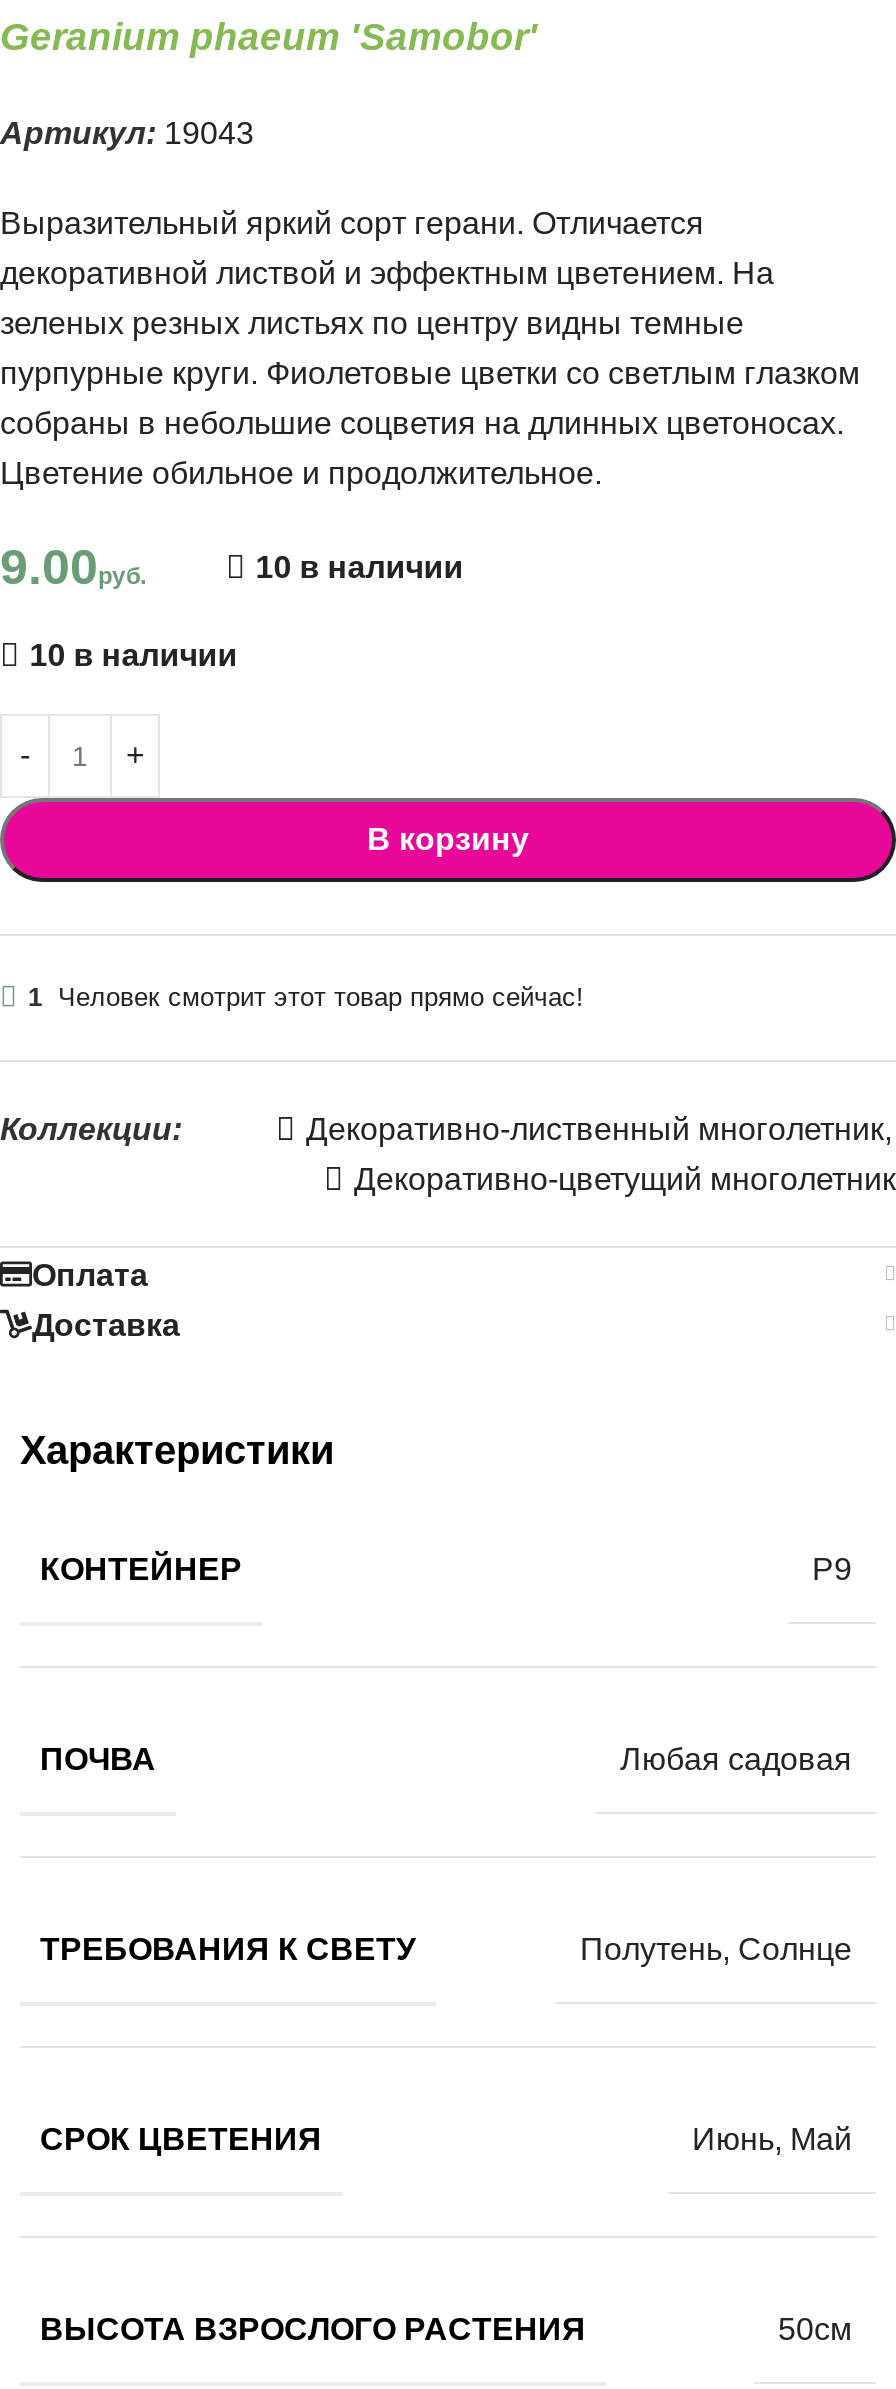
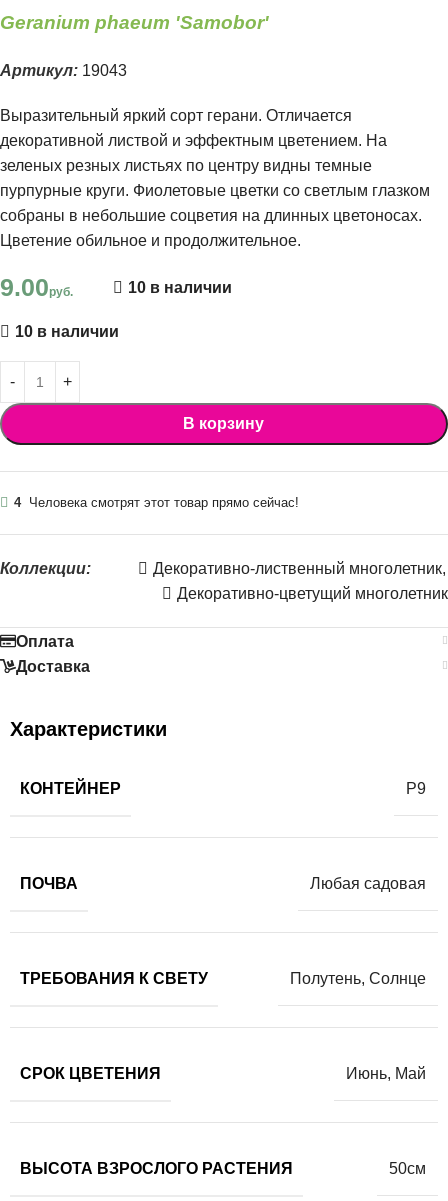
- 1 Человек смотрит этот товар прямо сейчас!
+ 4 Человека смотрят этот товар прямо сейчас!
